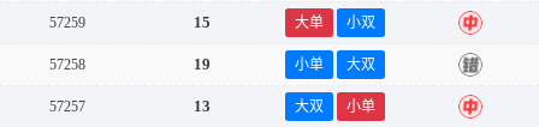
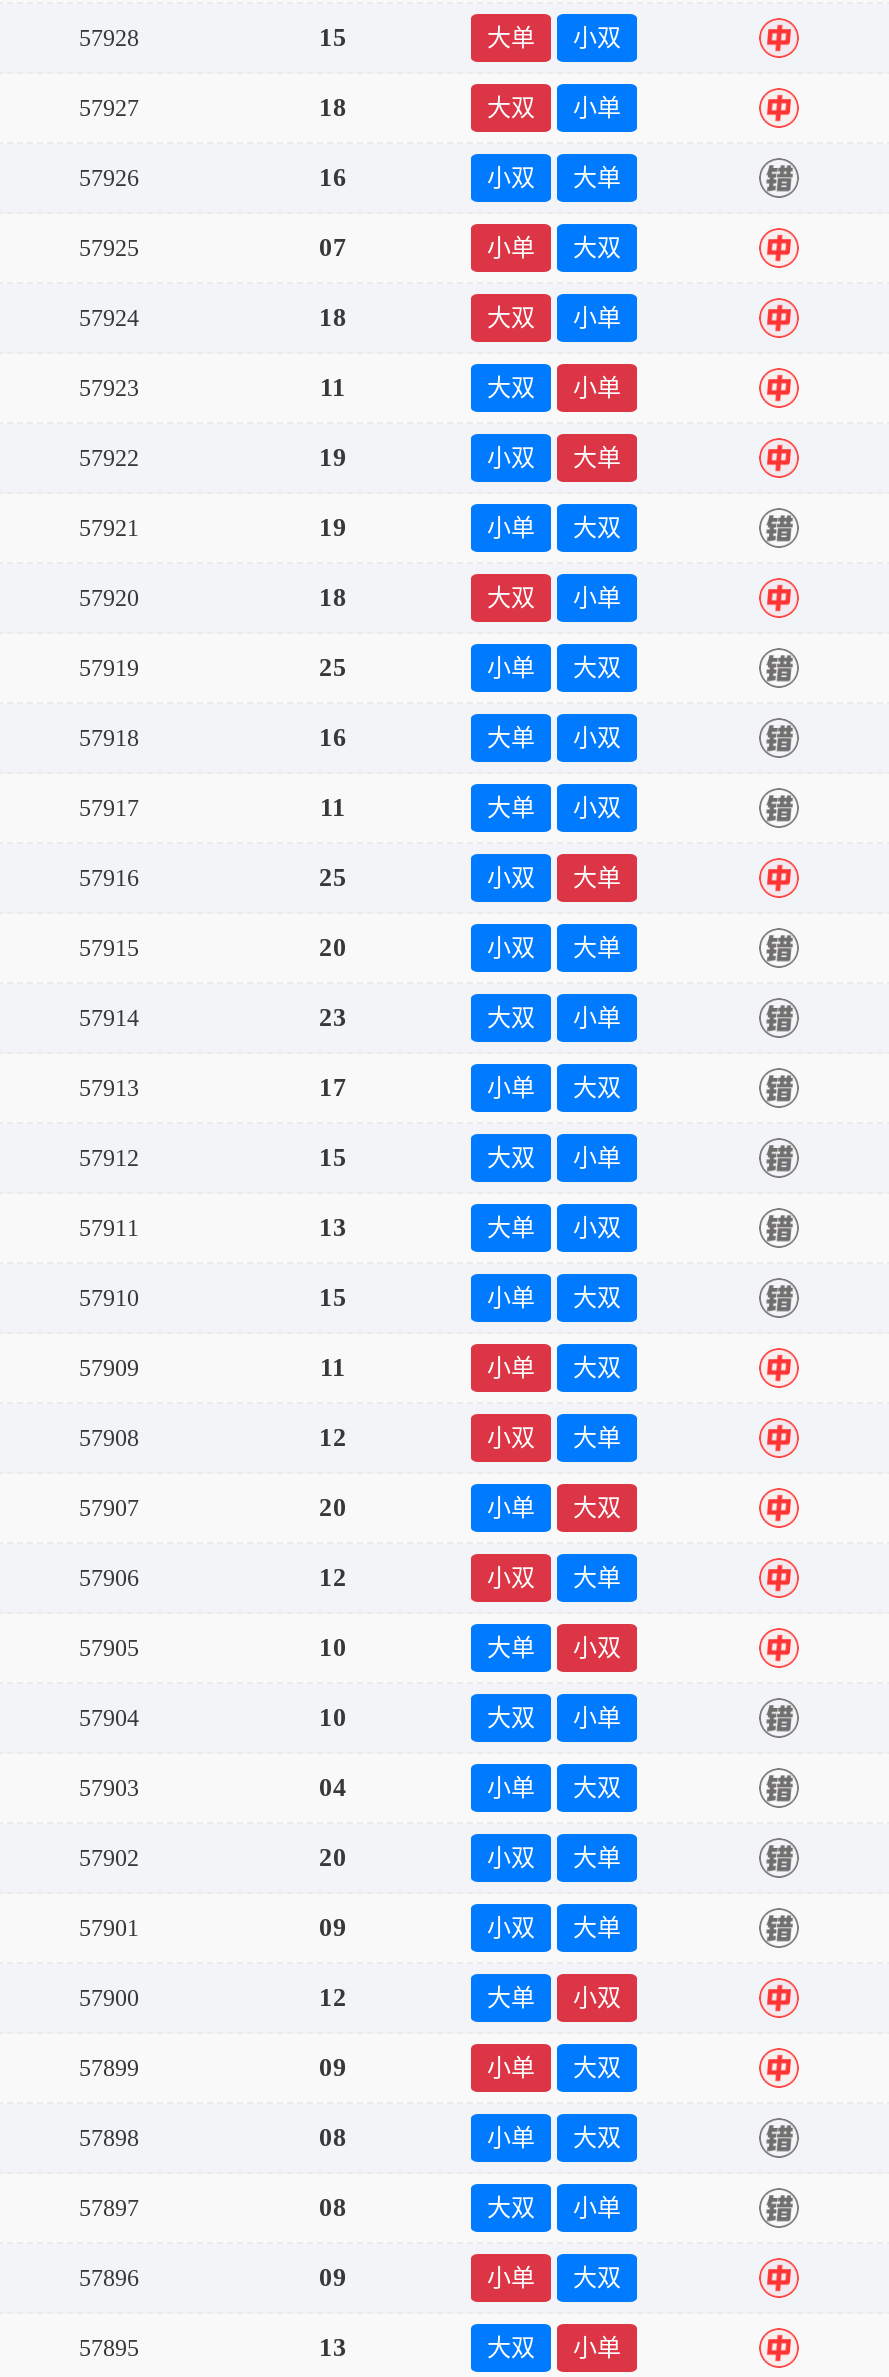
- 57259
+ 57928

- 57258
+ 57927
+ 18
+ 大双
+ 小单
+ 中
+ 57926
+ 16
+ 小双
+ 大单
+ 错
+ 57925
+ 07
+ 小单
+ 大双
+ 中
+ 57924
+ 18
+ 大双
+ 小单
+ 中
+ 57923
+ 11
+ 大双
+ 小单
+ 中
+ 57922
+ 19
+ 小双
+ 大单
+ 中
+ 57921

- 57257
+ 57920
+ 18
+ 大双
+ 小单
+ 中
+ 57919
+ 25
+ 小单
+ 大双
+ 错
+ 57918
+ 16
+ 大单
+ 小双
+ 错
+ 57917
+ 11
+ 大单
+ 小双
+ 错
+ 57916
+ 25
+ 小双
+ 大单
+ 中
+ 57915
+ 20
+ 小双
+ 大单
+ 错
+ 57914
+ 23
+ 大双
+ 小单
+ 错
+ 57913
+ 17
+ 小单
+ 大双
+ 错
+ 57912
+ 15
+ 大双
+ 小单
+ 错
+ 57911
+ 13
+ 大单
+ 小双
+ 错
+ 57910
+ 15
+ 小单
+ 大双
+ 错
+ 57909
+ 11
+ 小单
+ 大双
+ 中
+ 57908
+ 12
+ 小双
+ 大单
+ 中
+ 57907
+ 20
+ 小单
+ 大双
+ 中
+ 57906
+ 12
+ 小双
+ 大单
+ 中
+ 57905
+ 10
+ 大单
+ 小双
+ 中
+ 57904
+ 10
+ 大双
+ 小单
+ 错
+ 57903
+ 04
+ 小单
+ 大双
+ 错
+ 57902
+ 20
+ 小双
+ 大单
+ 错
+ 57901
+ 09
+ 小双
+ 大单
+ 错
+ 57900
+ 12
+ 大单
+ 小双
+ 中
+ 57899
+ 09
+ 小单
+ 大双
+ 中
+ 57898
+ 08
+ 小单
+ 大双
+ 错
+ 57897
+ 08
+ 大双
+ 小单
+ 错
+ 57896
+ 09
+ 小单
+ 大双
+ 中
+ 57895
